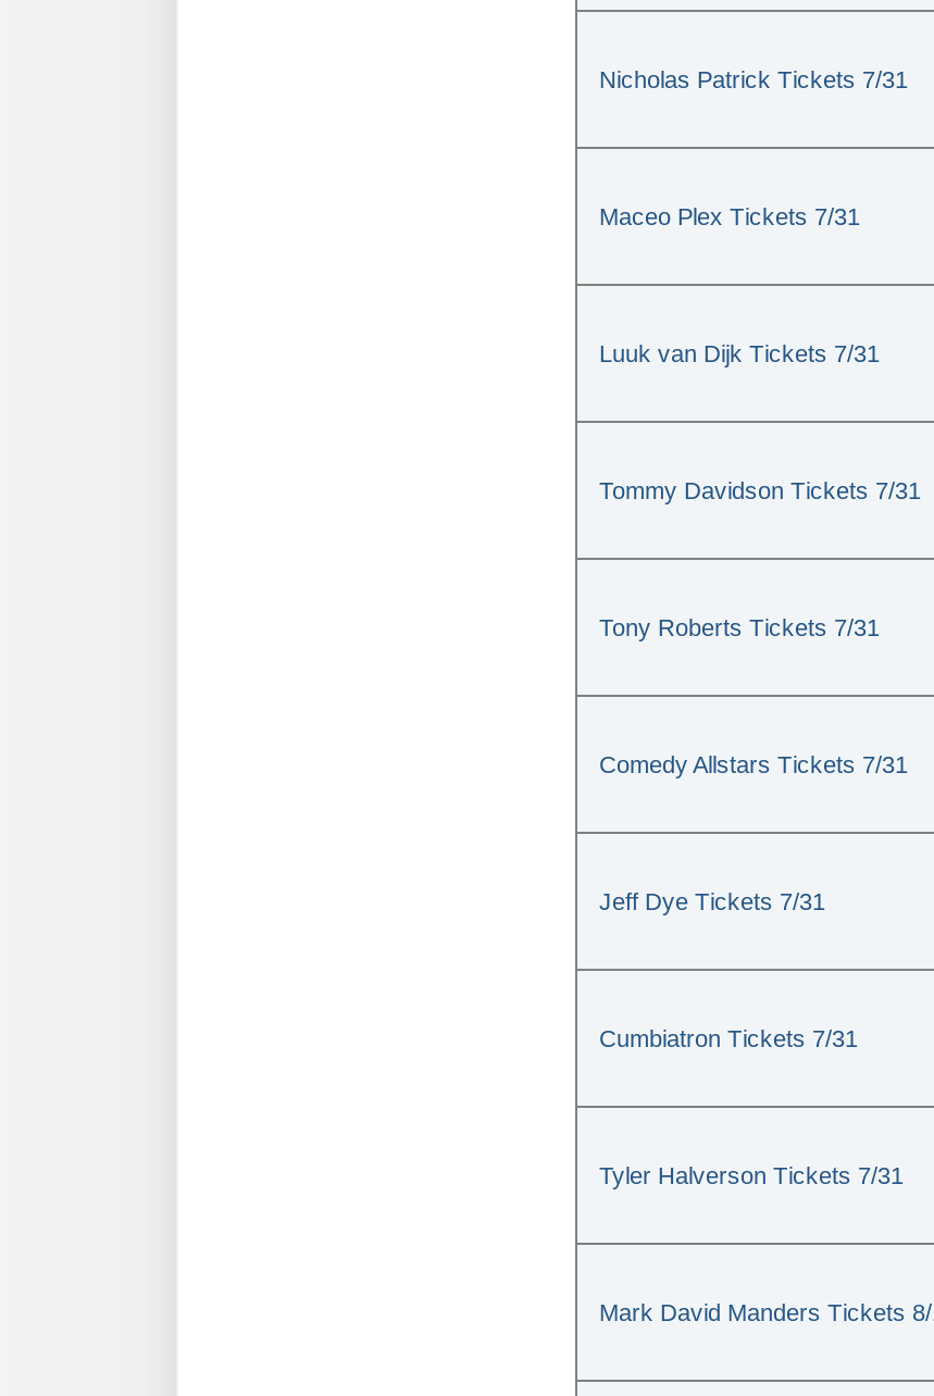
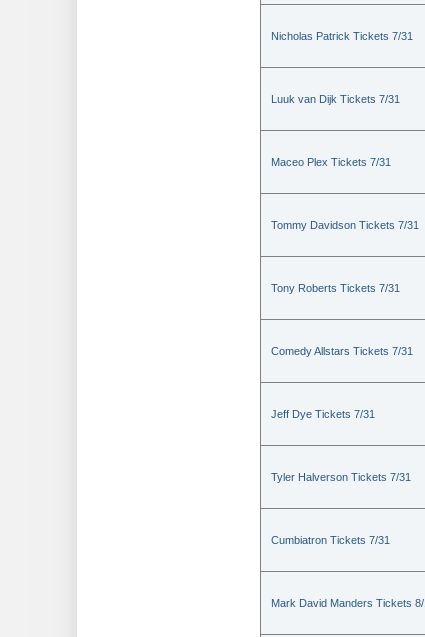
moved down: Maceo Plex Tickets 7/31

moved up: Luuk van Dijk Tickets 7/31

moved down: Cumbiatron Tickets 7/31

moved up: Tyler Halverson Tickets 7/31
